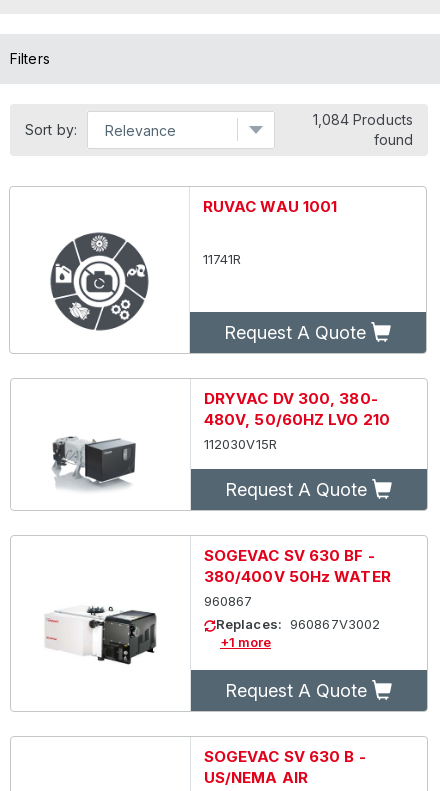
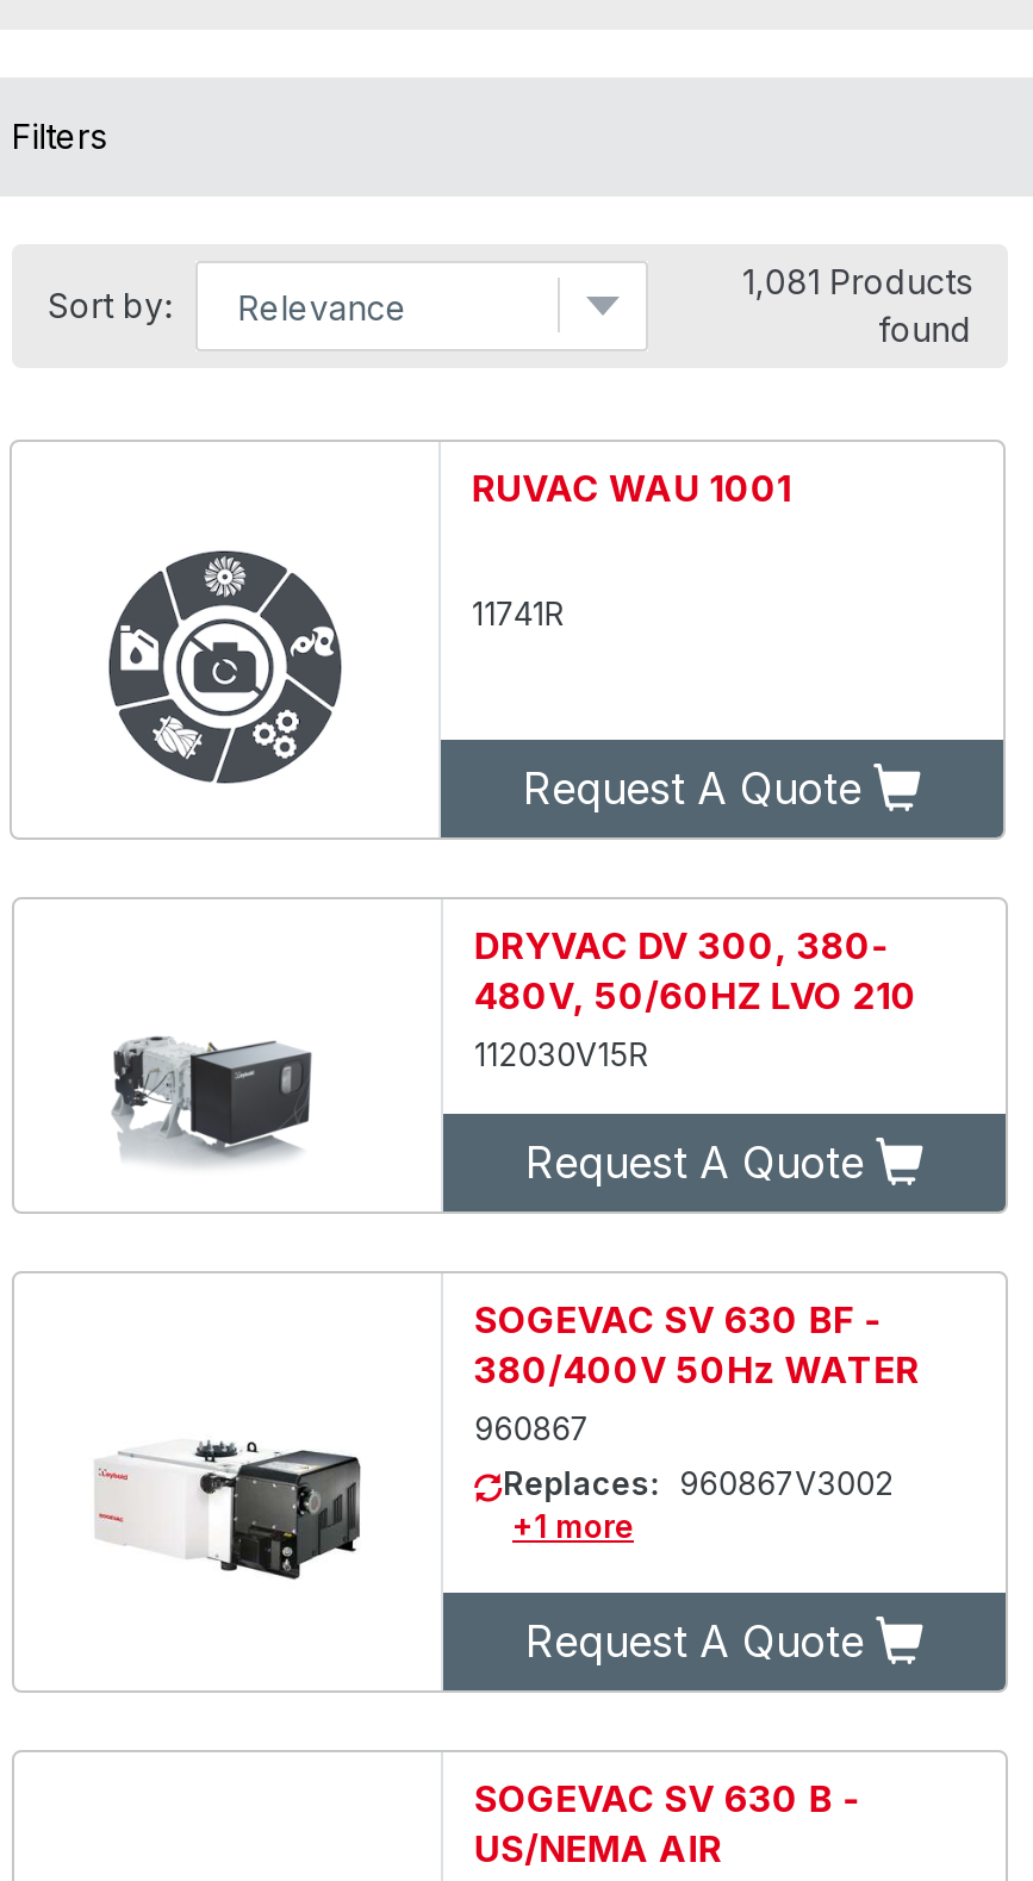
- 1,084 Products
+ 1,081 Products
